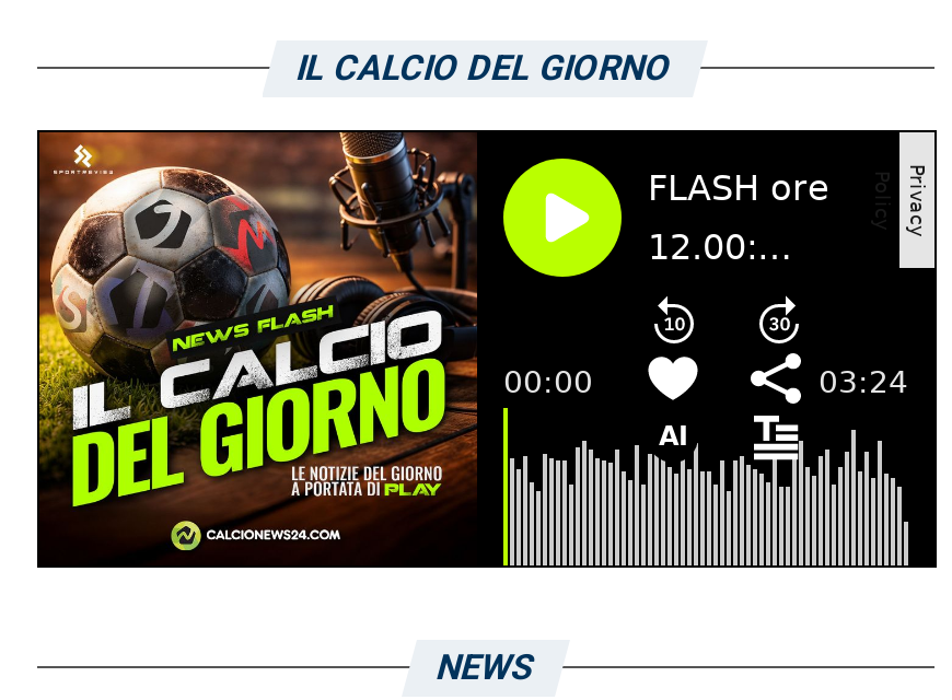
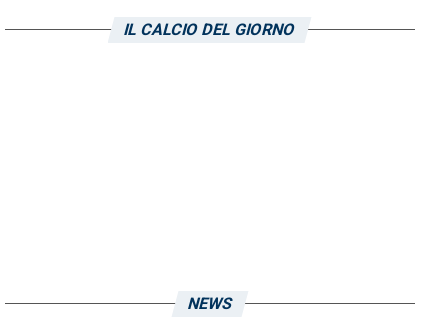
- [image]
